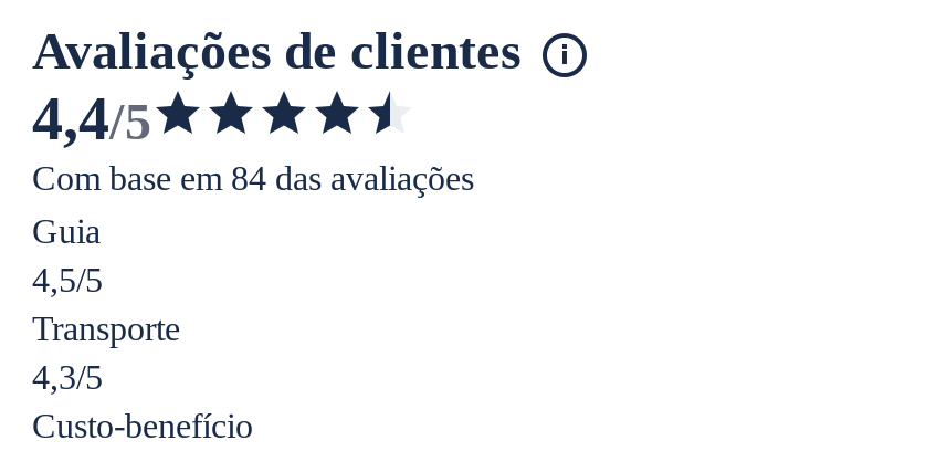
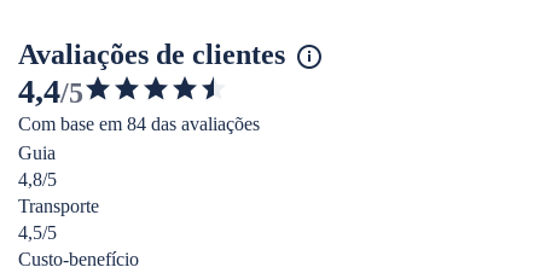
- 4,5/5
+ 4,8/5

- 4,3/5
+ 4,5/5
